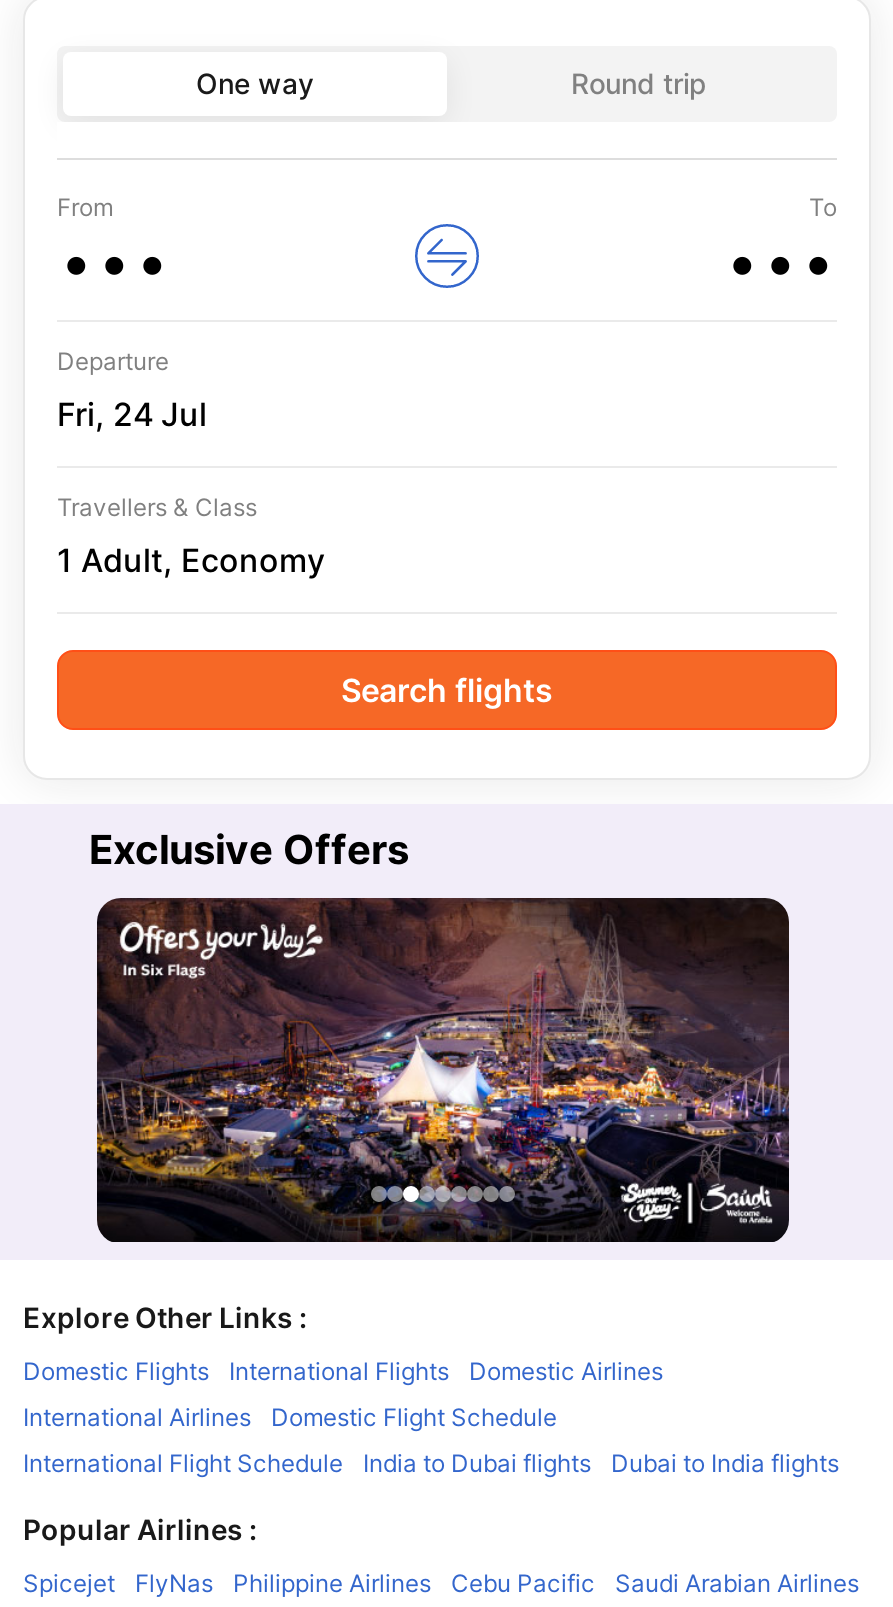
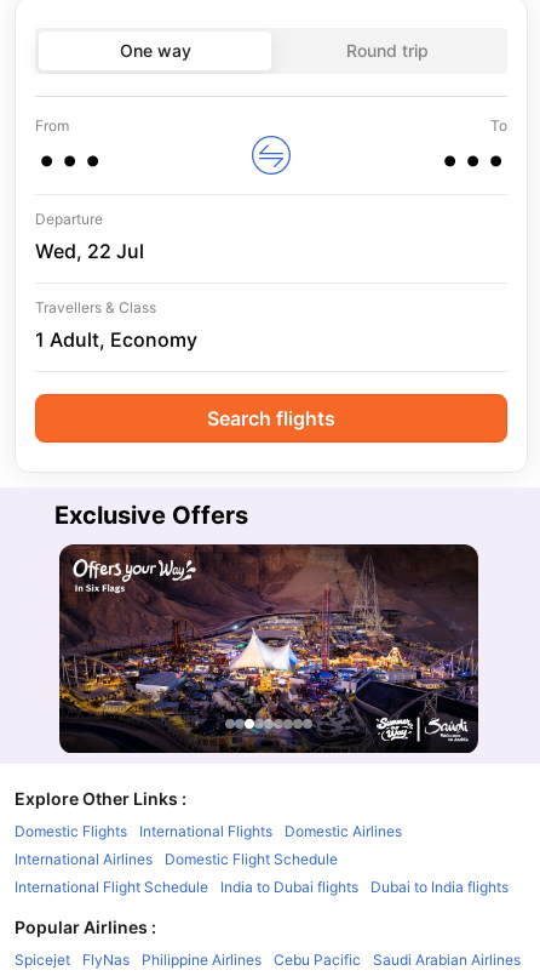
- Fri, 24 Jul
+ Wed, 22 Jul
